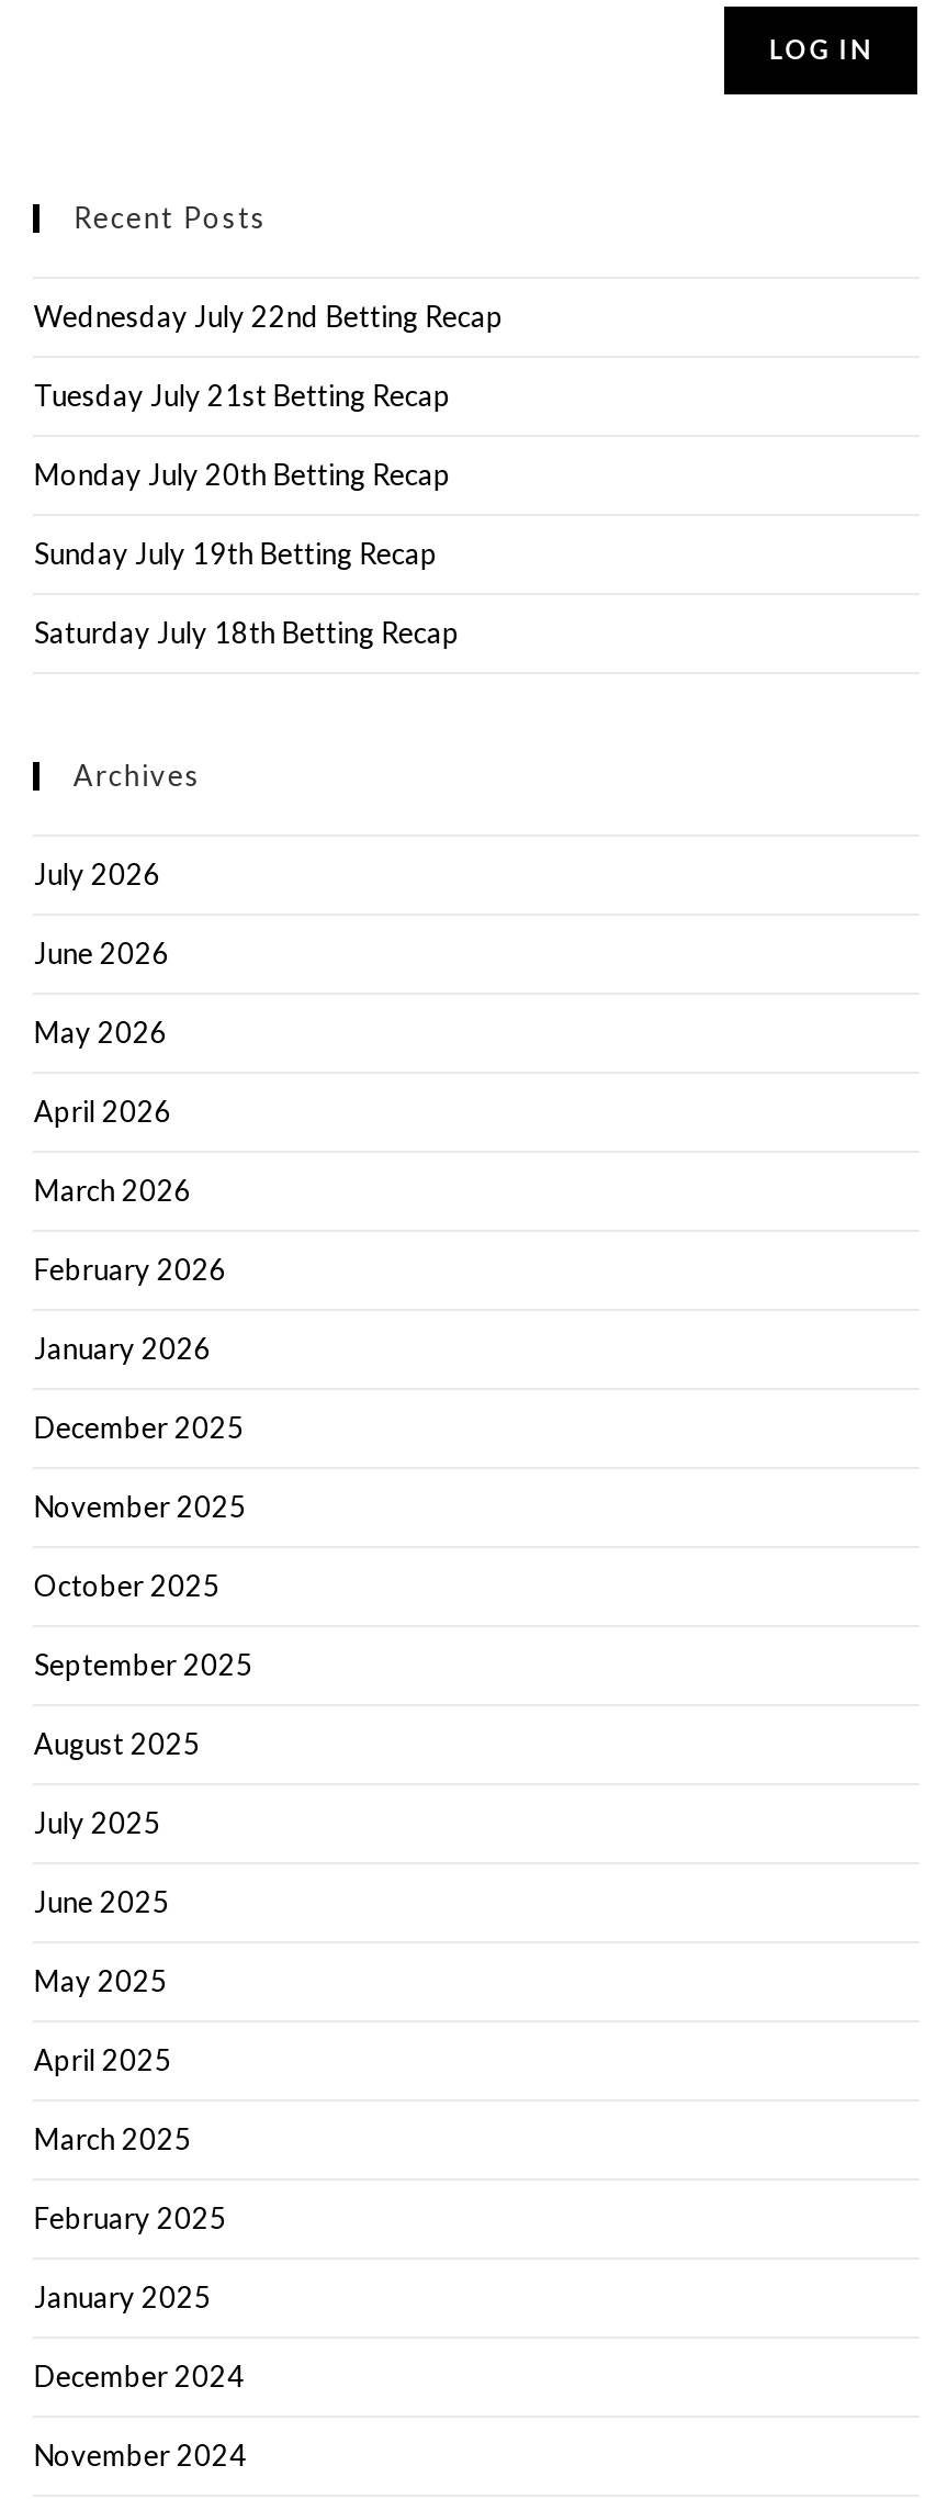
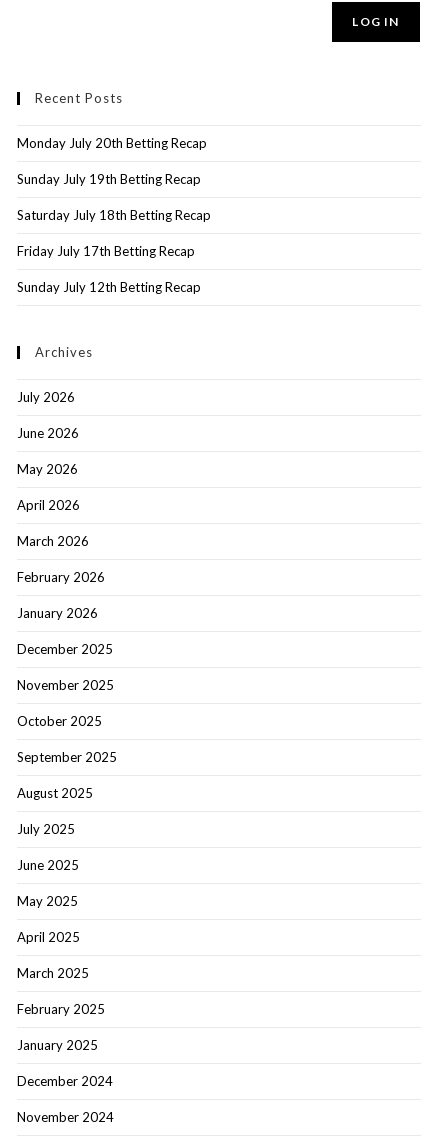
- Wednesday July 22nd Betting Recap
- Tuesday July 21st Betting Recap

moved up: Monday July 20th Betting Recap | Sunday July 19th Betting Recap | Saturday July 18th Betting Recap

+ Friday July 17th Betting Recap
+ Sunday July 12th Betting Recap
